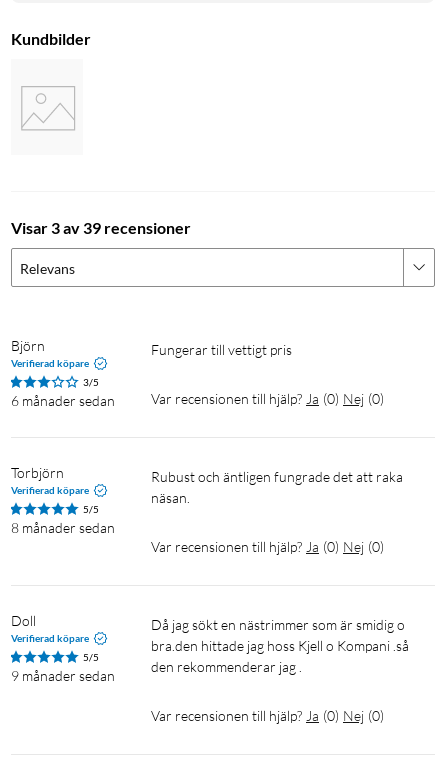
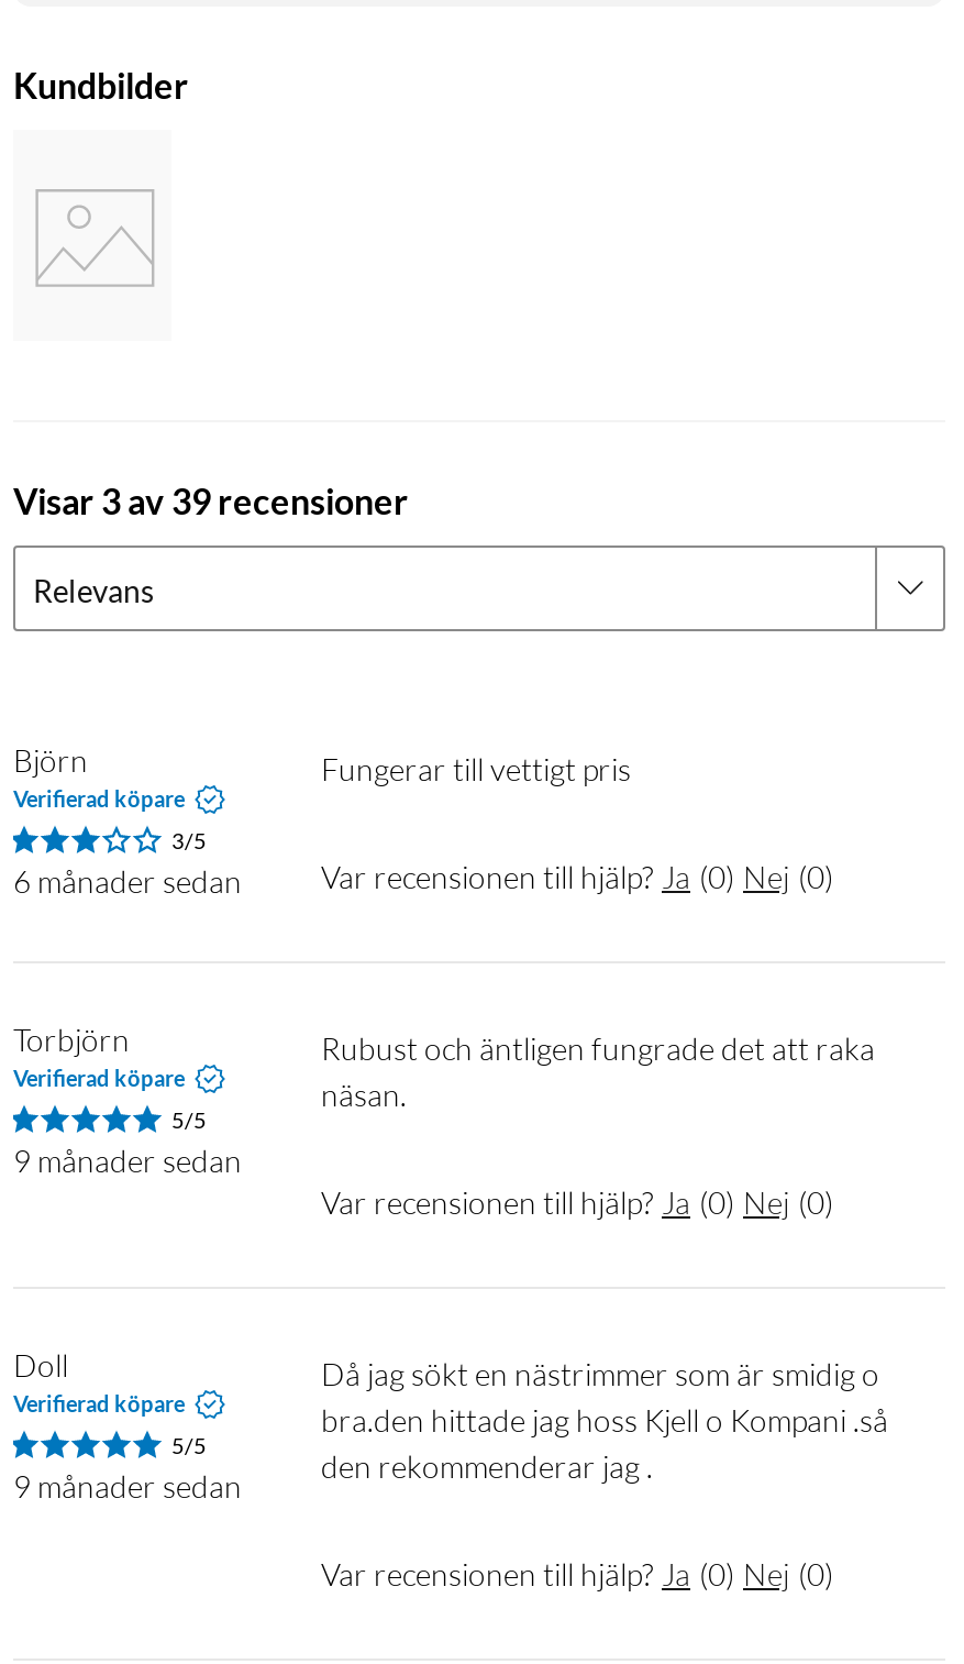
- 8 månader sedan
+ 9 månader sedan
